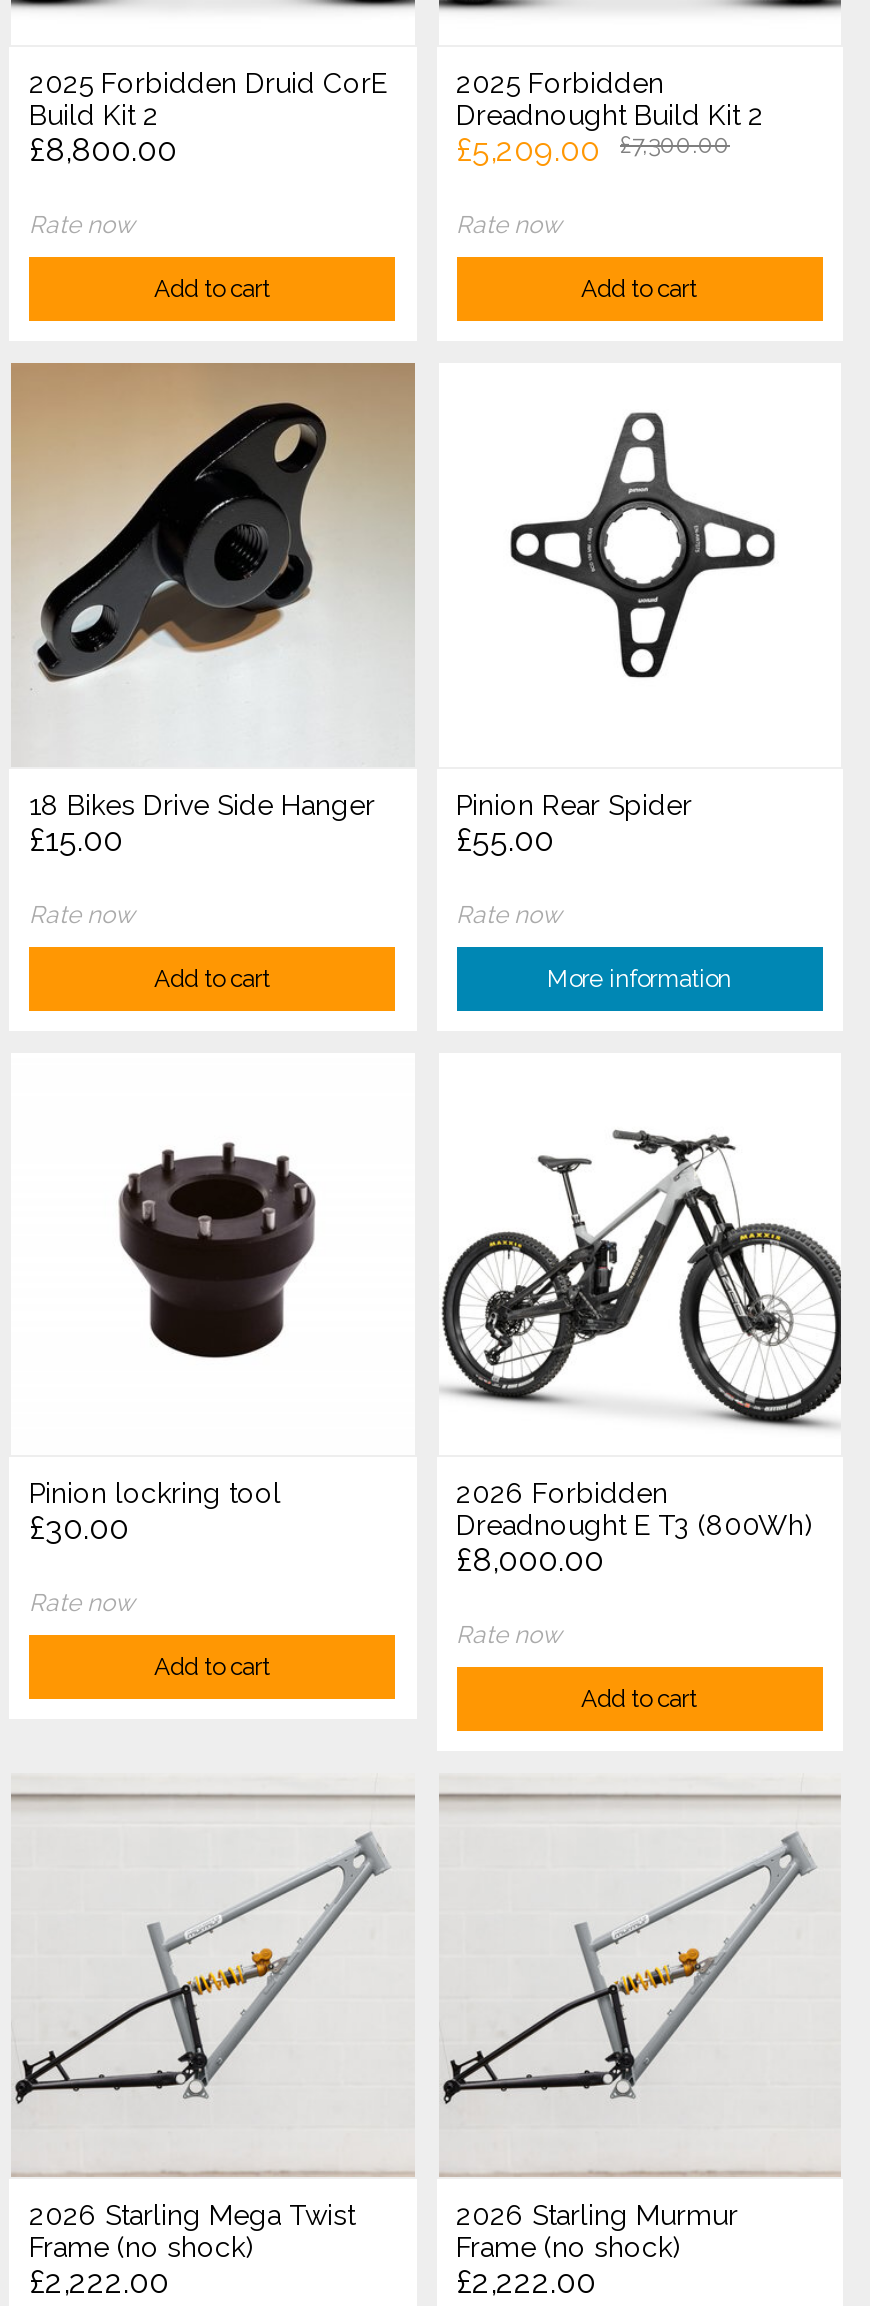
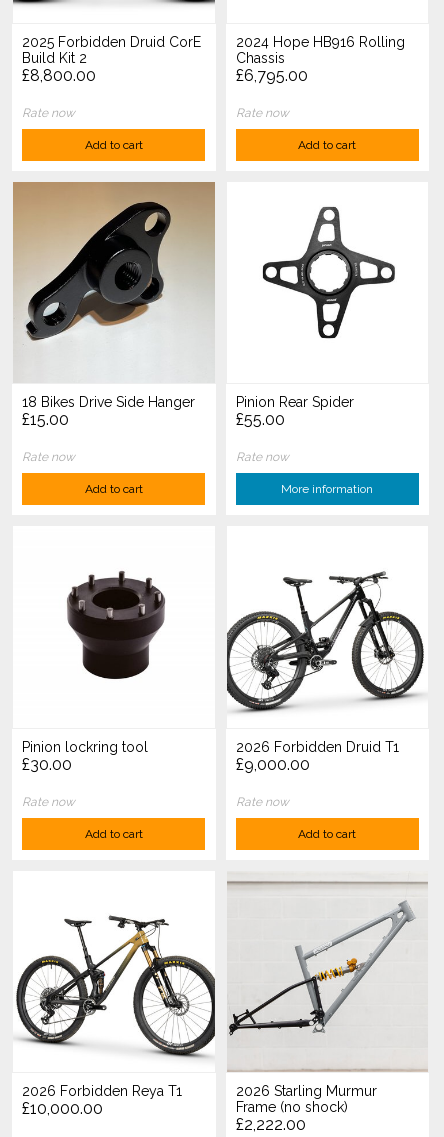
- 2025 Forbidden
- Dreadnought Build Kit 2
- £5,209.00
- £7,300.00
+ 2024 Hope HB916 Rolling
+ Chassis
+ £6,795.00

- [image]
- 2026 Forbidden
- Dreadnought E T3 (800Wh)
- £8,000.00
+ [image]
+ 2026 Forbidden Druid T1
+ £9,000.00

- [image]
- 2026 Starling Mega Twist
- Frame (no shock)
- £2,222.00
+ [image]
+ 2026 Forbidden Reya T1
+ £10,000.00
